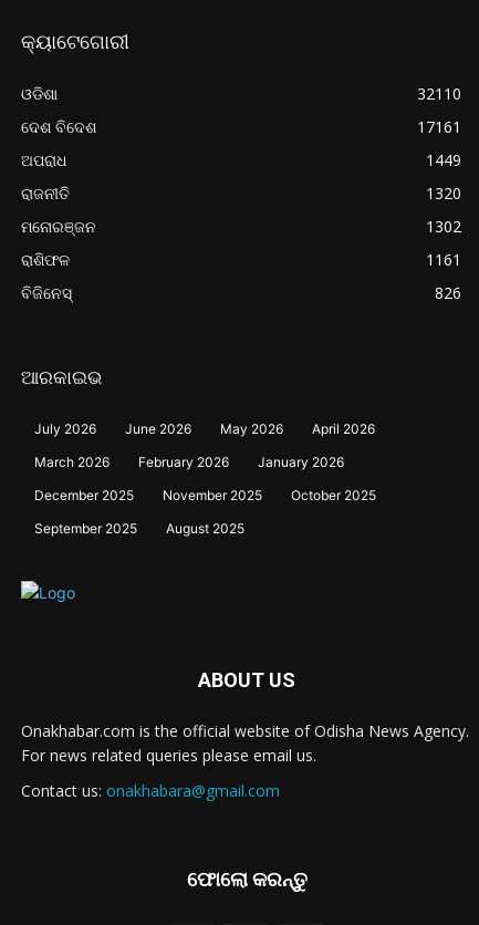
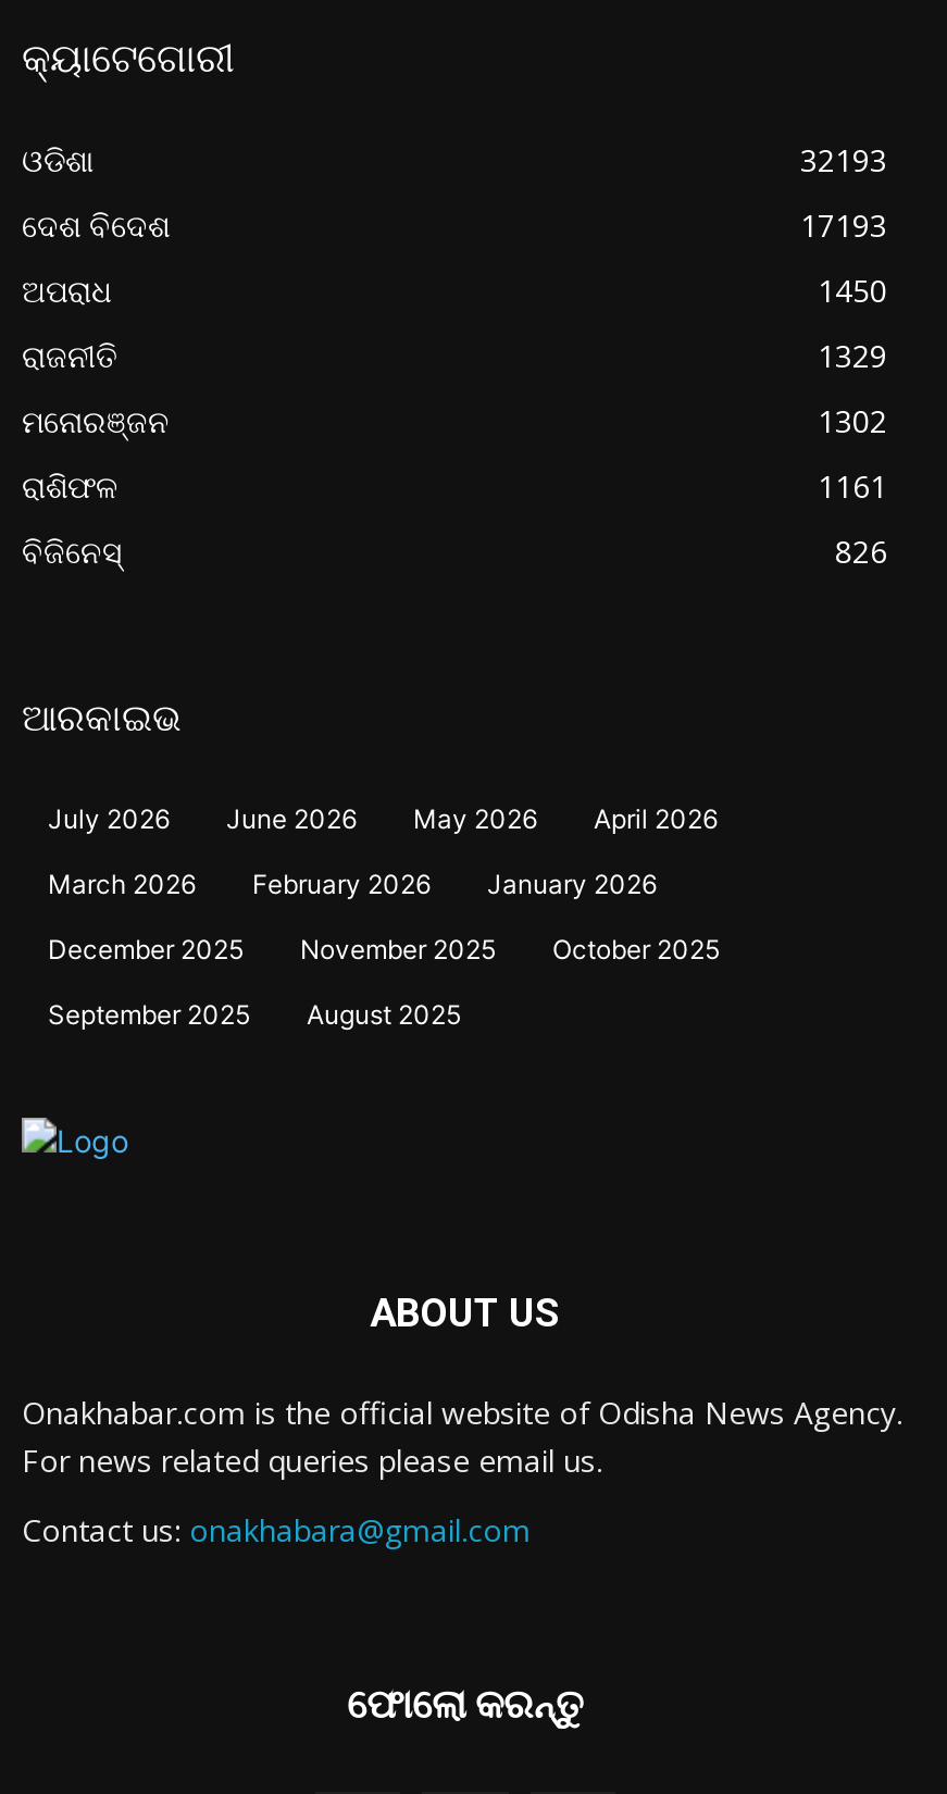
- 32110
+ 32193

- 17161
+ 17193

- 1449
+ 1450

- 1320
+ 1329
